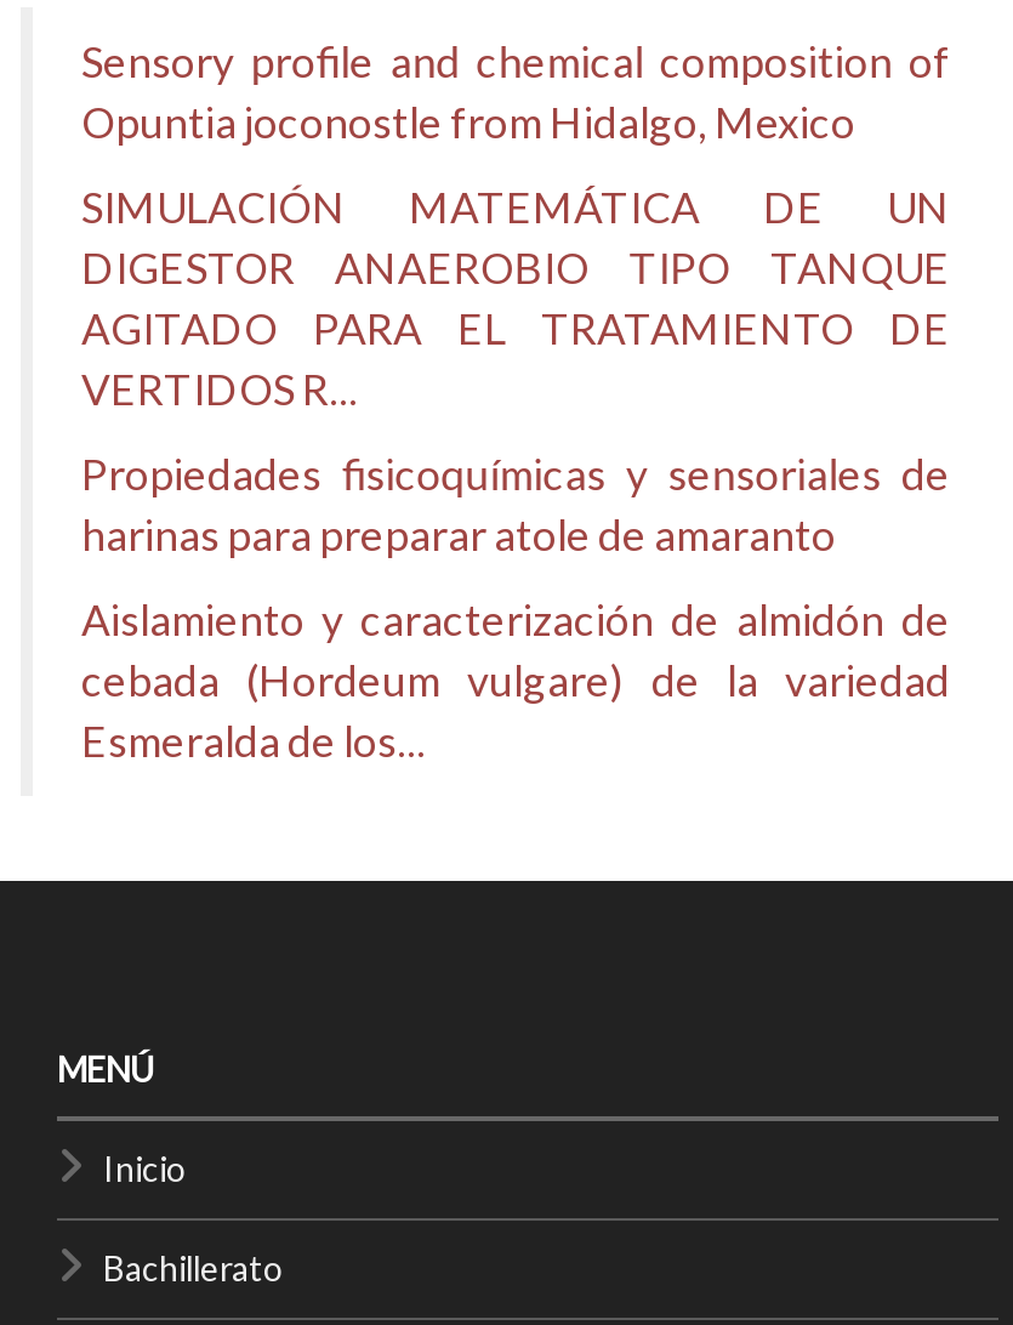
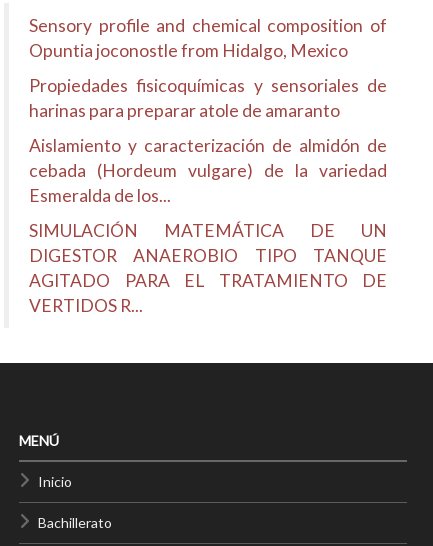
moved down: SIMULACIÓN MATEMÁTICA DE UN | DIGESTOR ANAEROBIO TIPO TANQUE | AGITADO PARA EL TRATAMIENTO DE | VERTIDOS R...

moved up: Propiedades fisicoquímicas y sensoriales de | harinas para preparar atole de amaranto | Aislamiento y caracterización de almidón de | cebada (Hordeum vulgare) de la variedad | Esmeralda de los...
